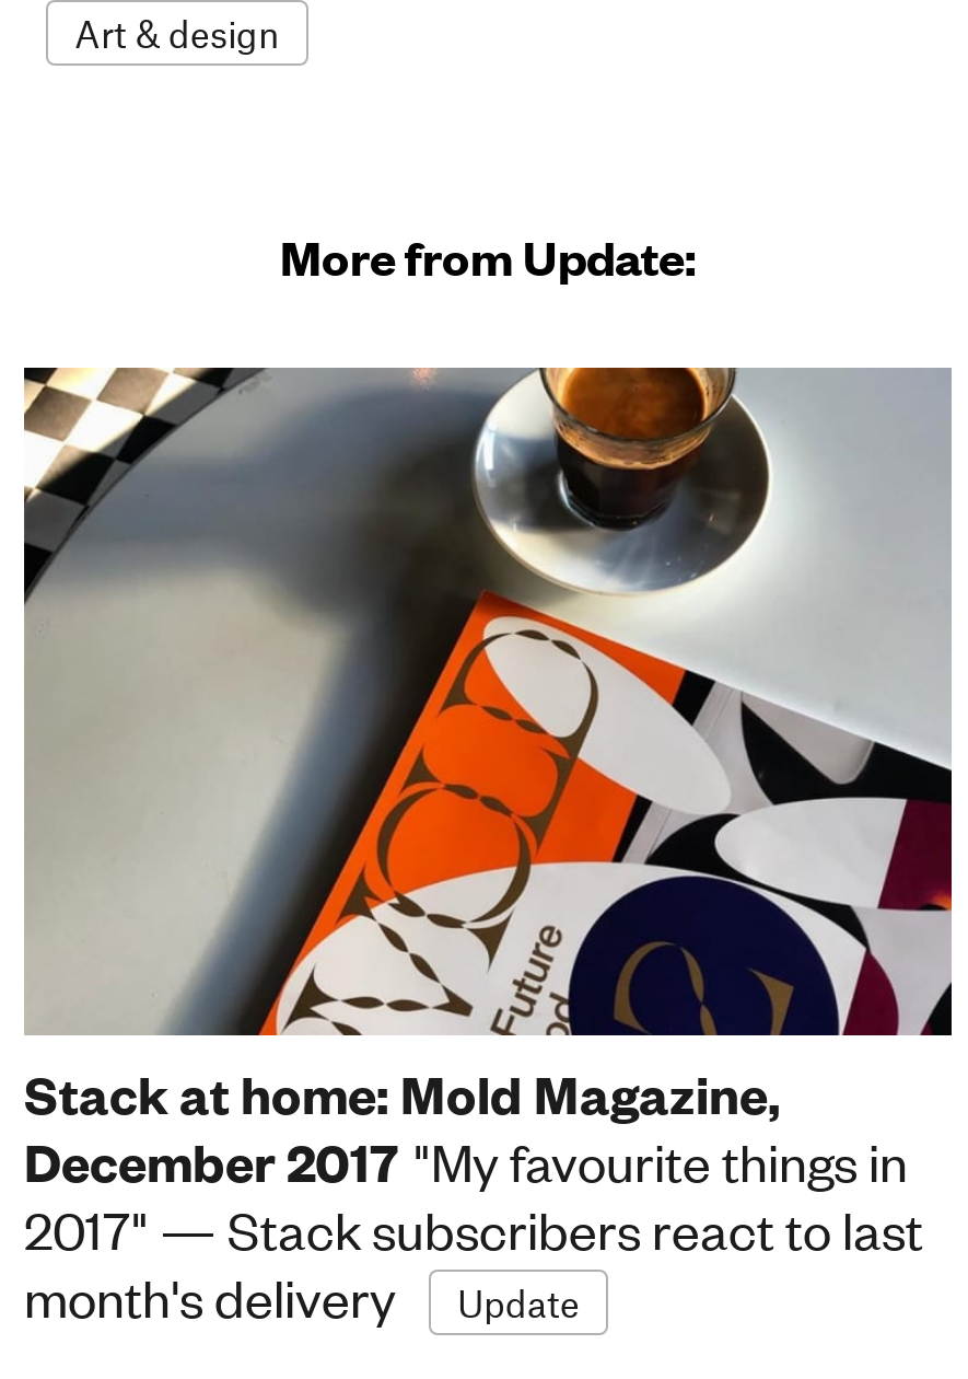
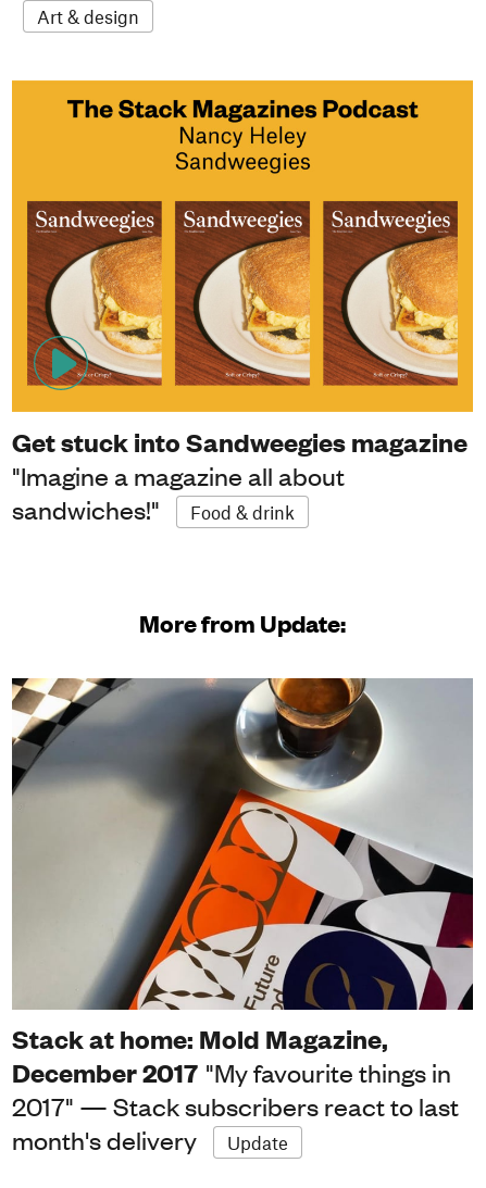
+ [image]
+ Get stuck into Sandweegies magazine
+ "Imagine a magazine all about
+ sandwiches!"
+ Food & drink
